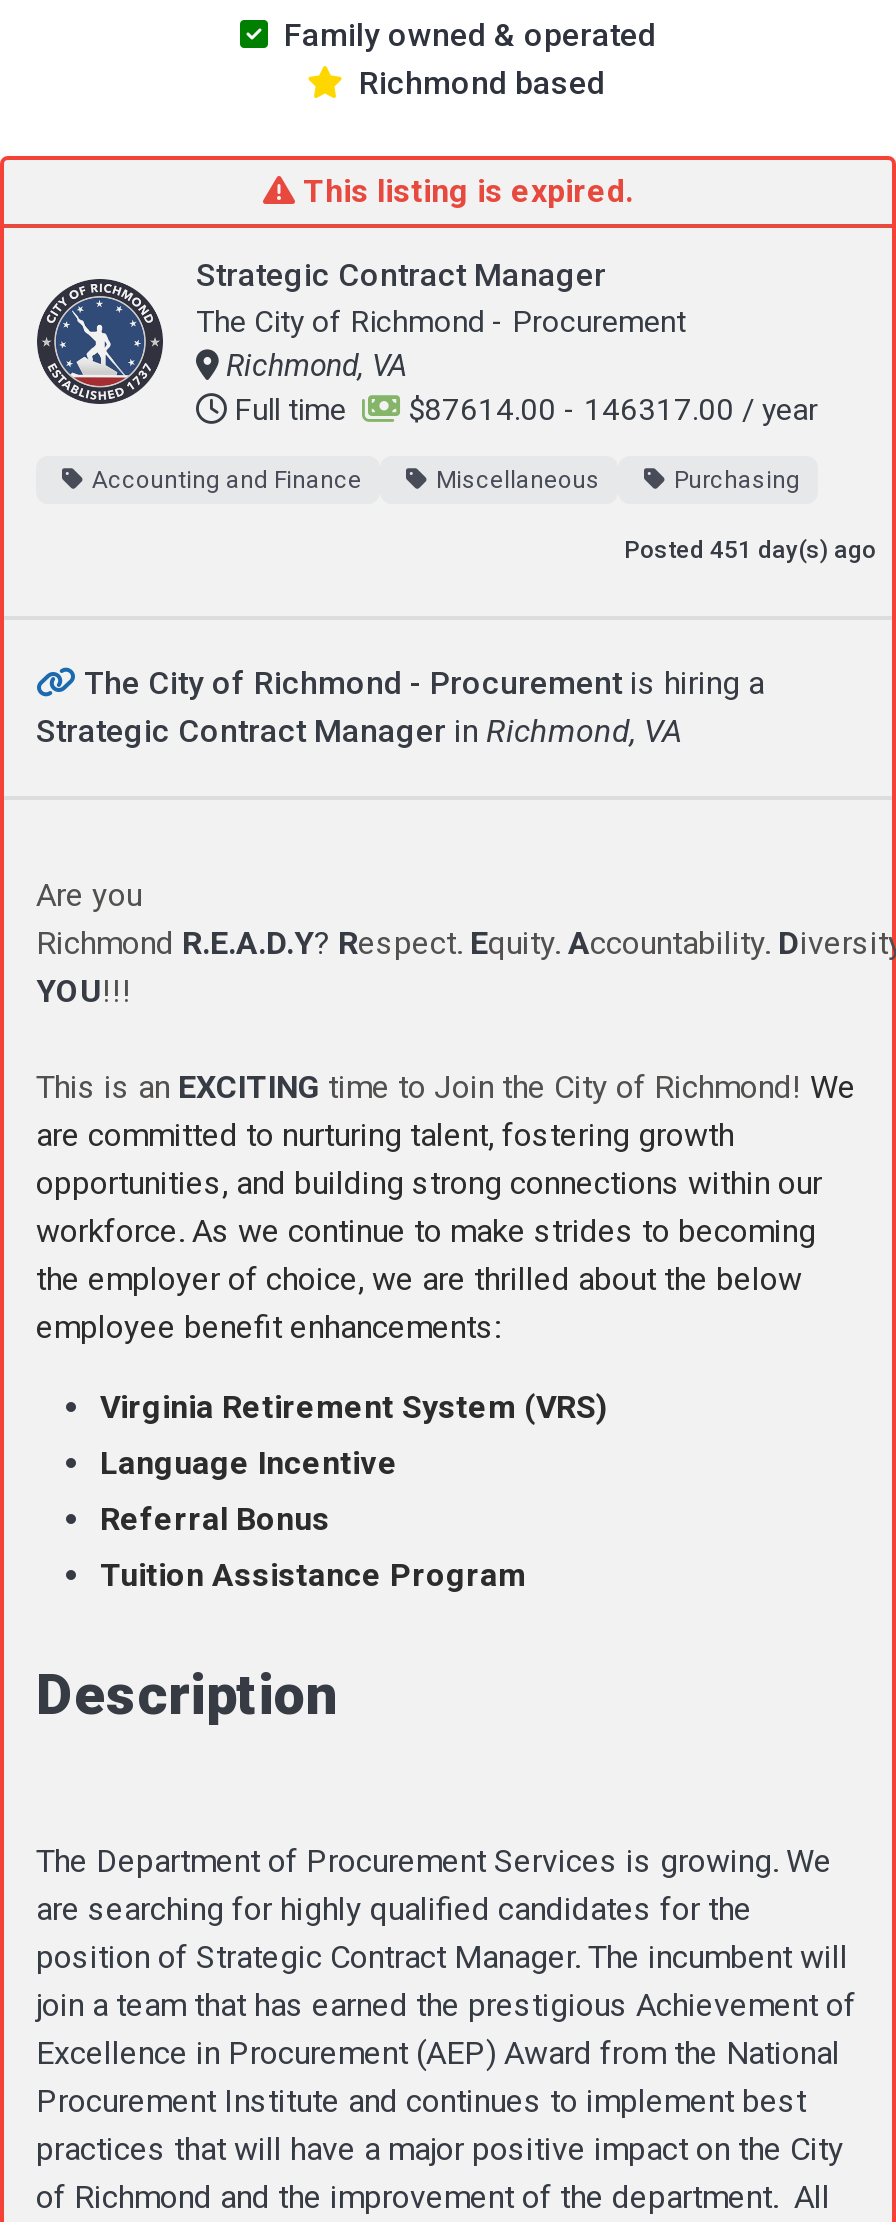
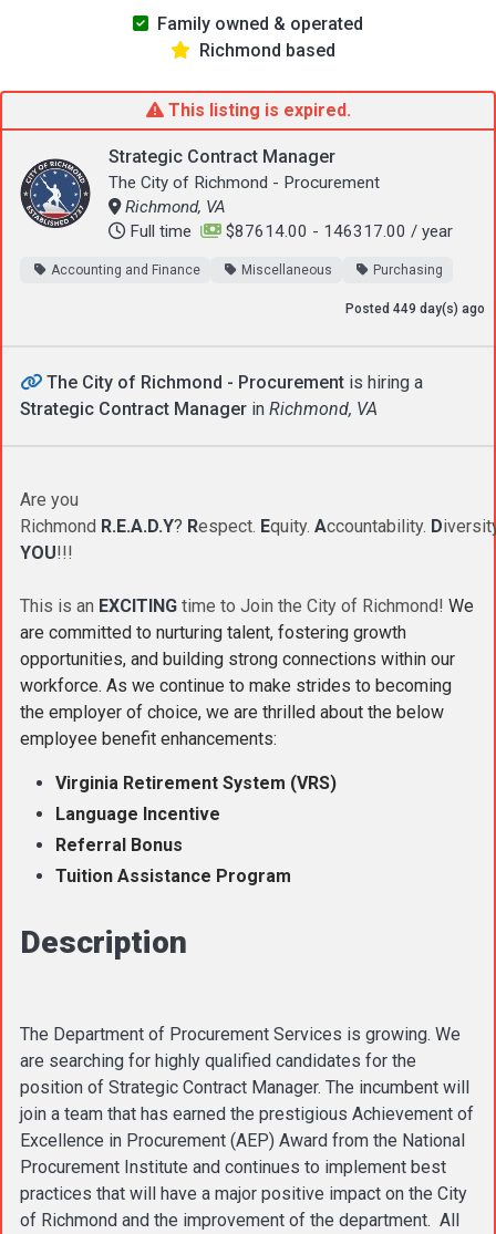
- Posted 451 day(s) ago
+ Posted 449 day(s) ago
